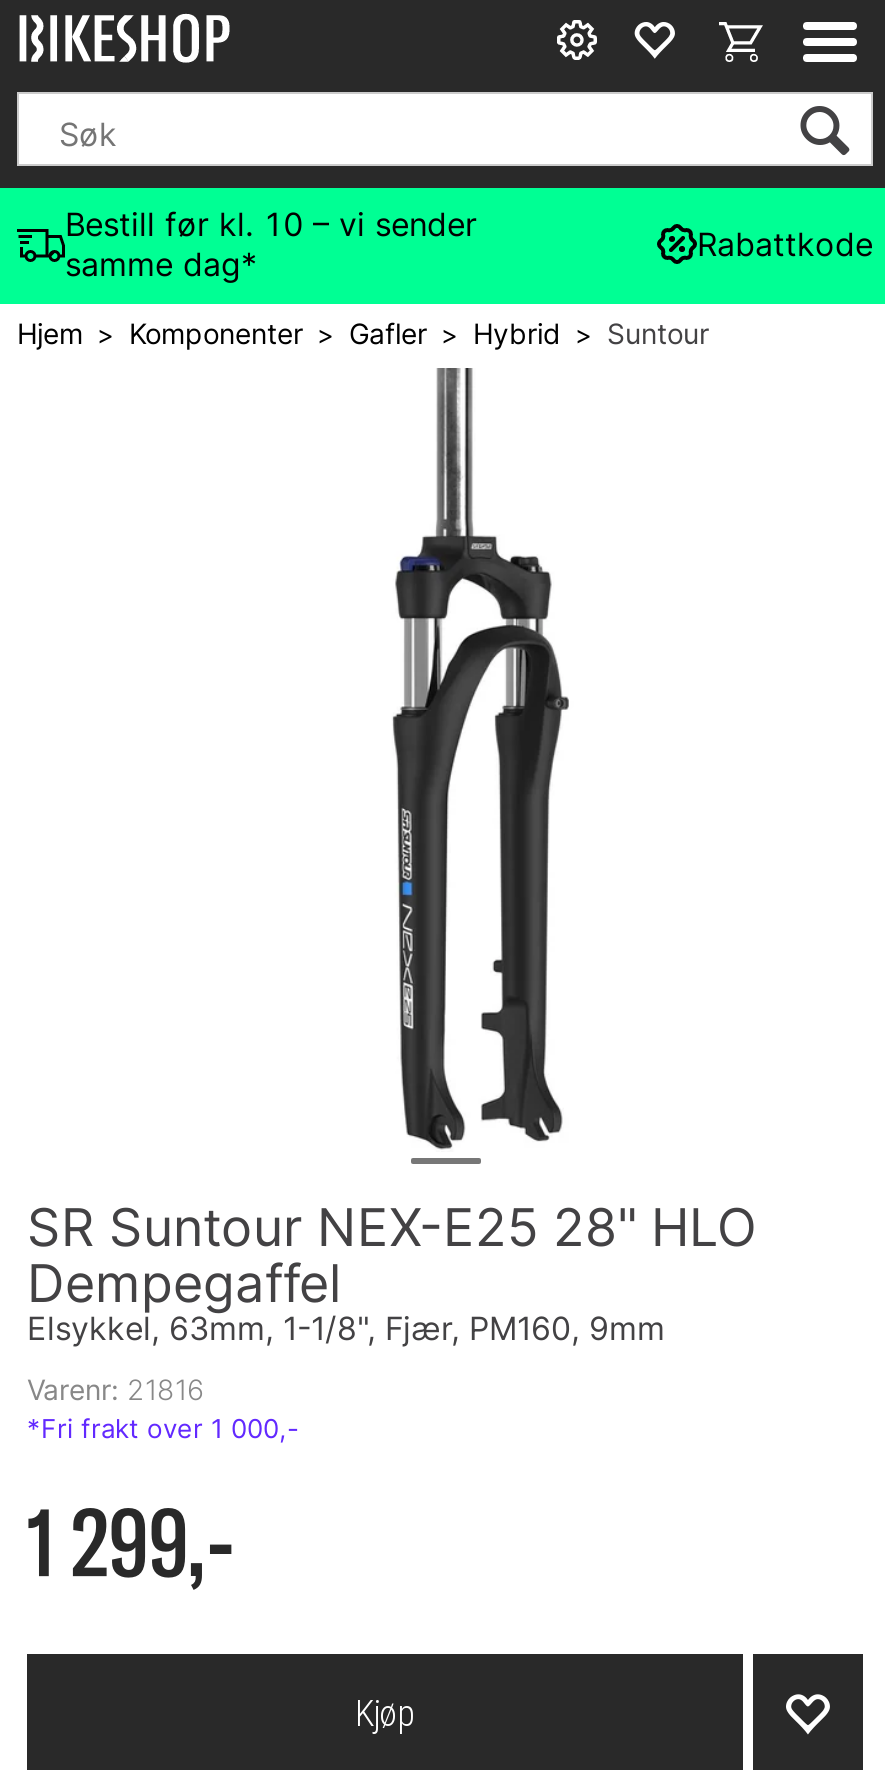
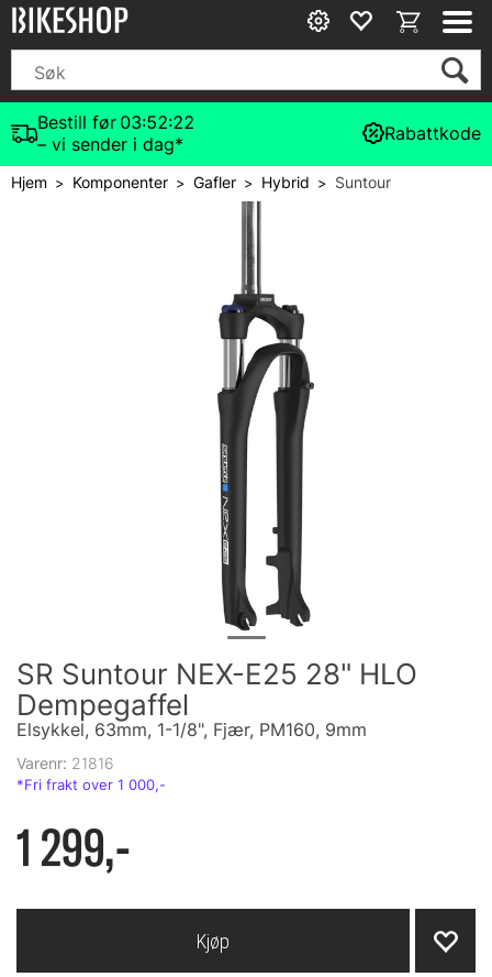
- Bestill før kl. 10 – vi sender
- samme dag*
+ Bestill før 03:52:22
+ – vi sender i dag*
